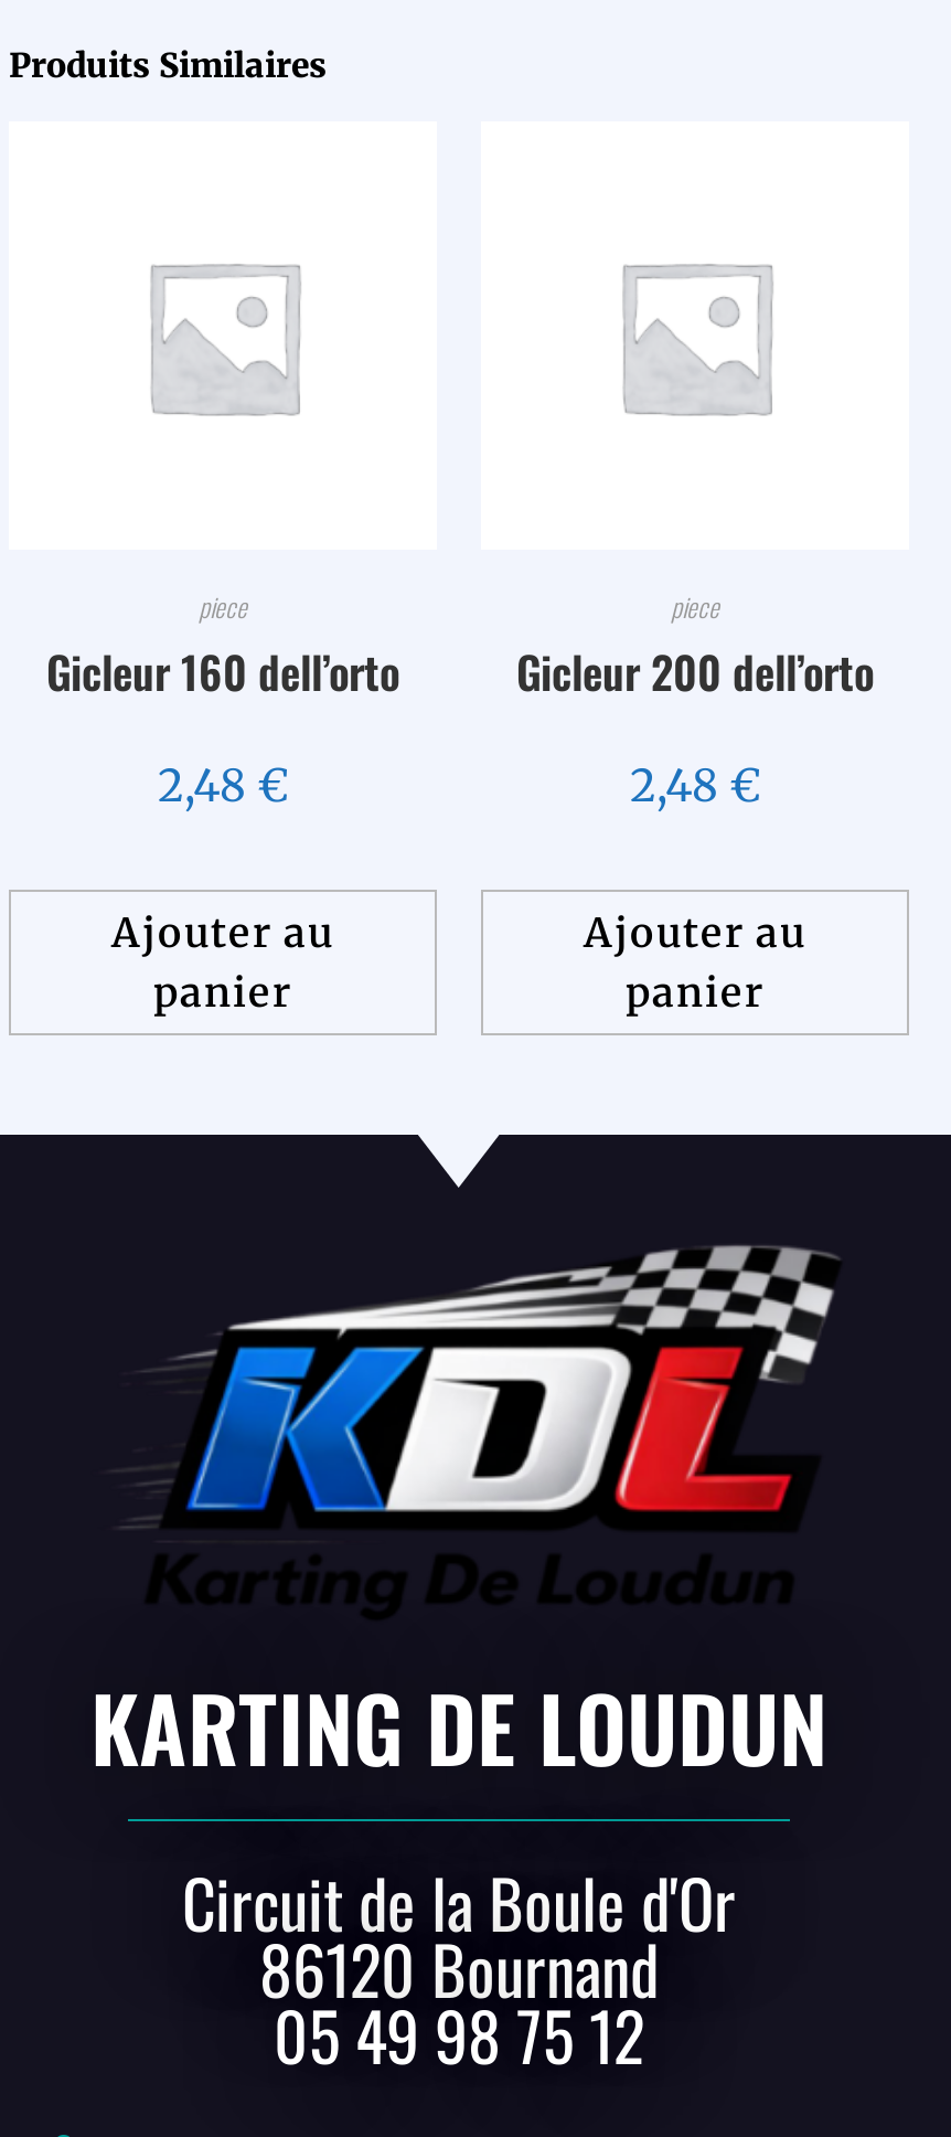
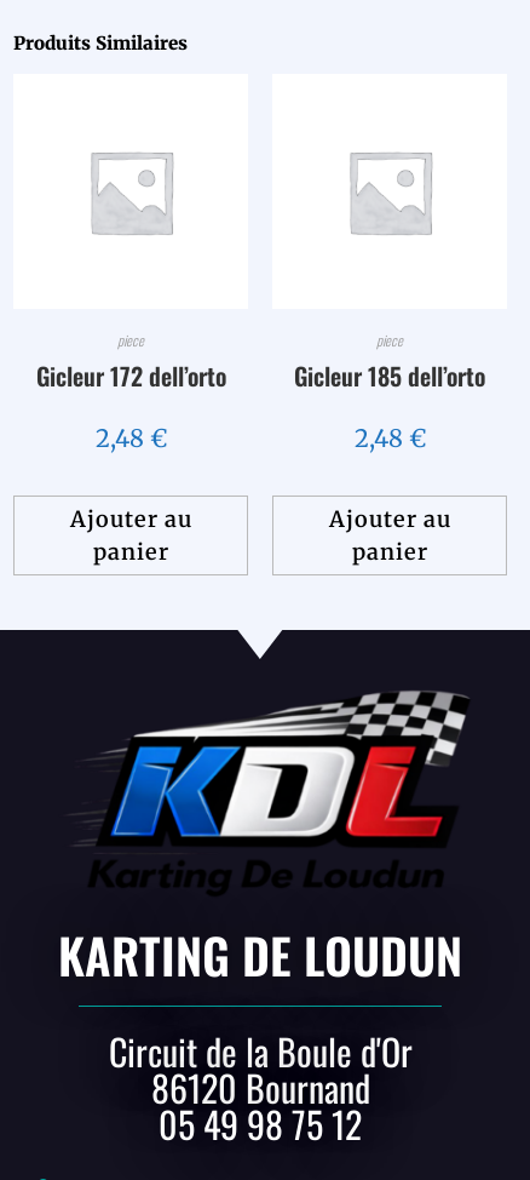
- Gicleur 160 dell’orto
+ Gicleur 172 dell’orto

- Gicleur 200 dell’orto
+ Gicleur 185 dell’orto
